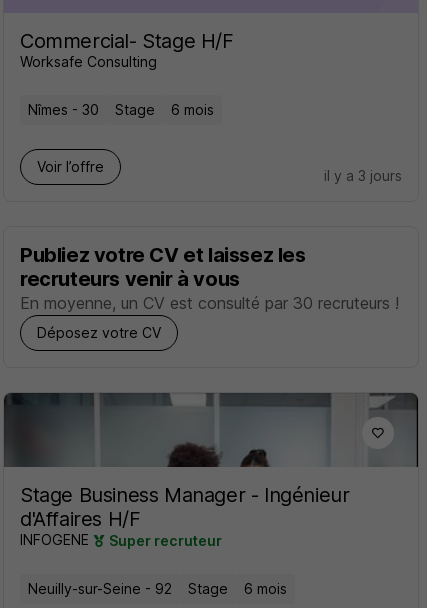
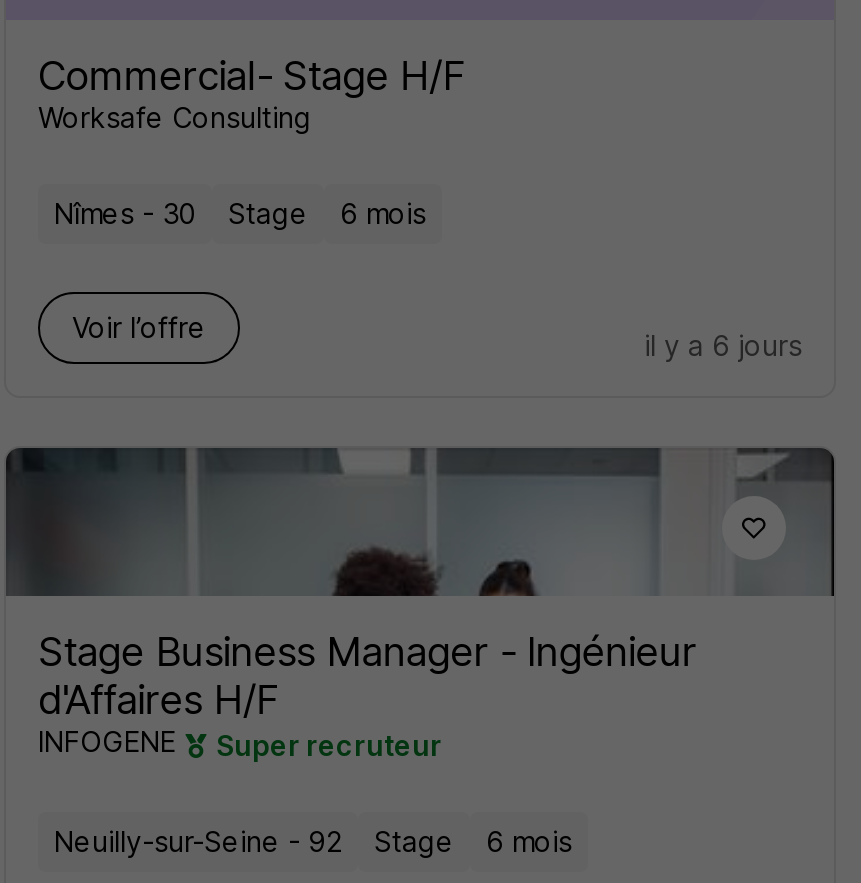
- il y a 3 jours
- Publiez votre CV et laissez les
- recruteurs venir à vous
- En moyenne, un CV est consulté par 30 recruteurs !
- Déposez votre CV
+ il y a 6 jours
